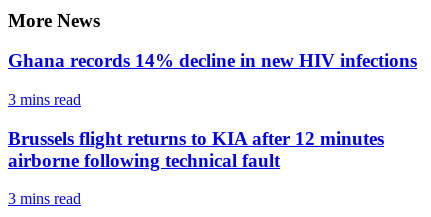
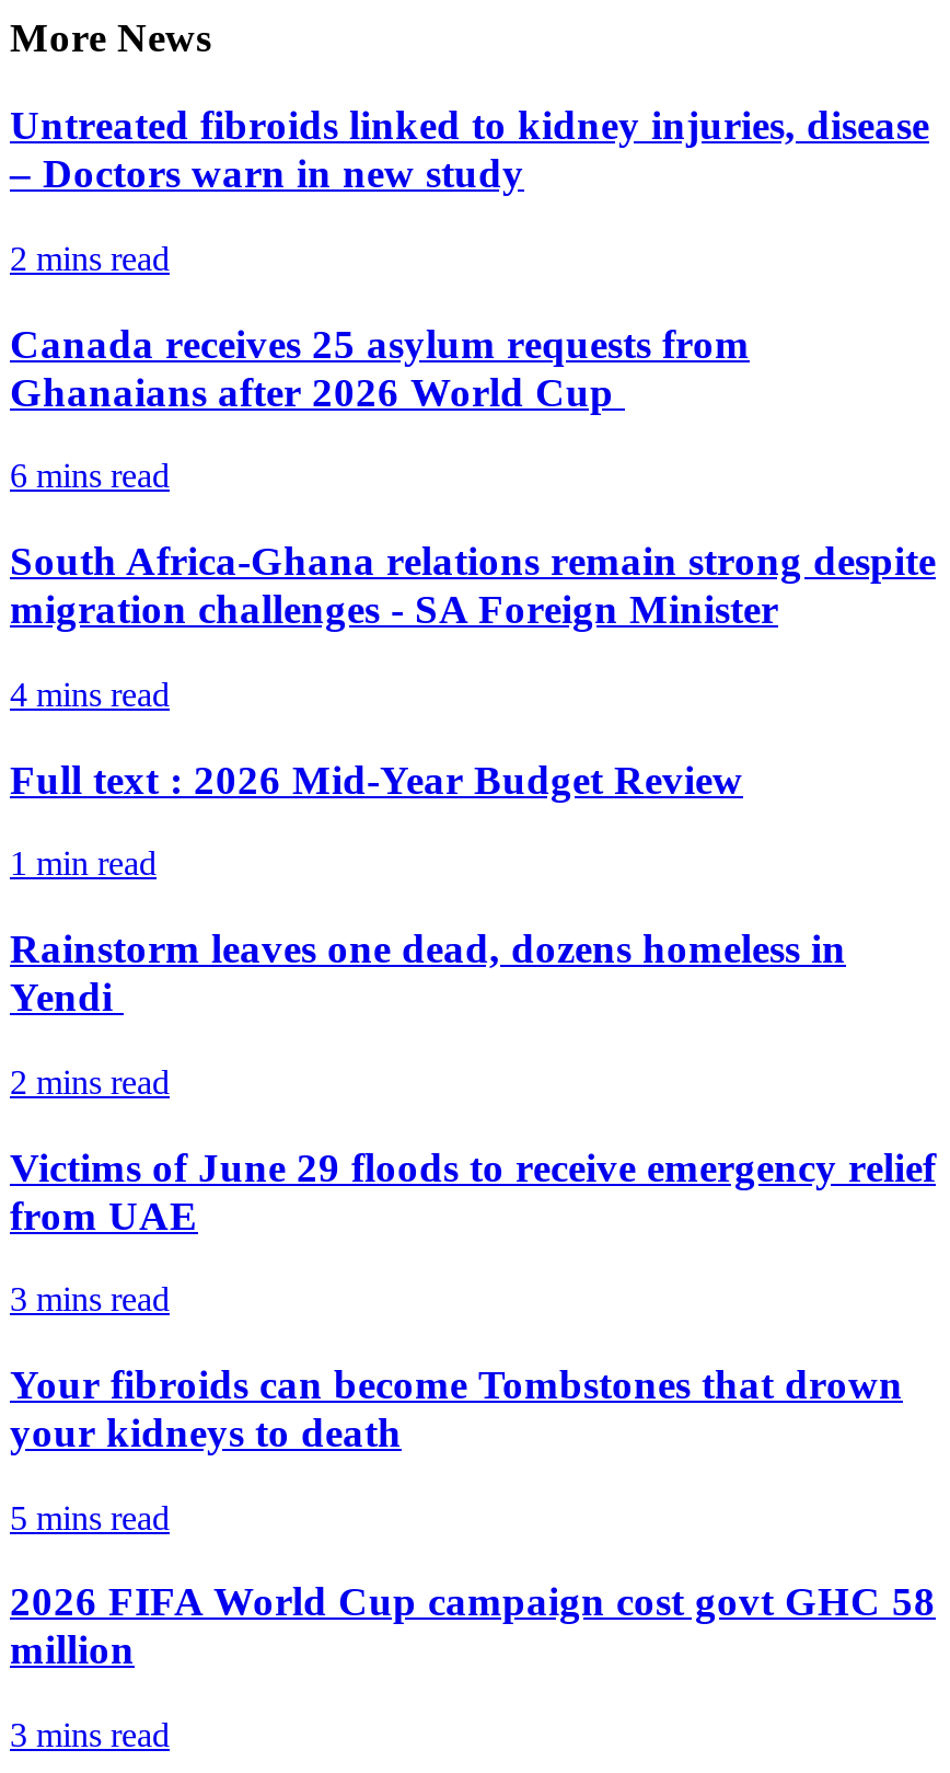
- Ghana records 14% decline in new HIV infections
+ Untreated fibroids linked to kidney injuries, disease
+ – Doctors warn in new study
+ 2 mins read
+ Canada receives 25 asylum requests from
+ Ghanaians after 2026 World Cup
+ 6 mins read
+ South Africa-Ghana relations remain strong despite
+ migration challenges - SA Foreign Minister
+ 4 mins read
+ Full text : 2026 Mid-Year Budget Review
+ 1 min read
+ Rainstorm leaves one dead, dozens homeless in
+ Yendi
+ 2 mins read
+ Victims of June 29 floods to receive emergency relief
+ from UAE

- Brussels flight returns to KIA after 12 minutes
- airborne following technical fault
+ Your fibroids can become Tombstones that drown
+ your kidneys to death
+ 5 mins read
+ 2026 FIFA World Cup campaign cost govt GHC 58
+ million
